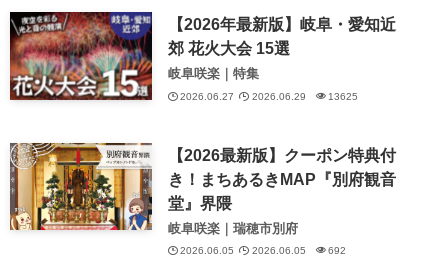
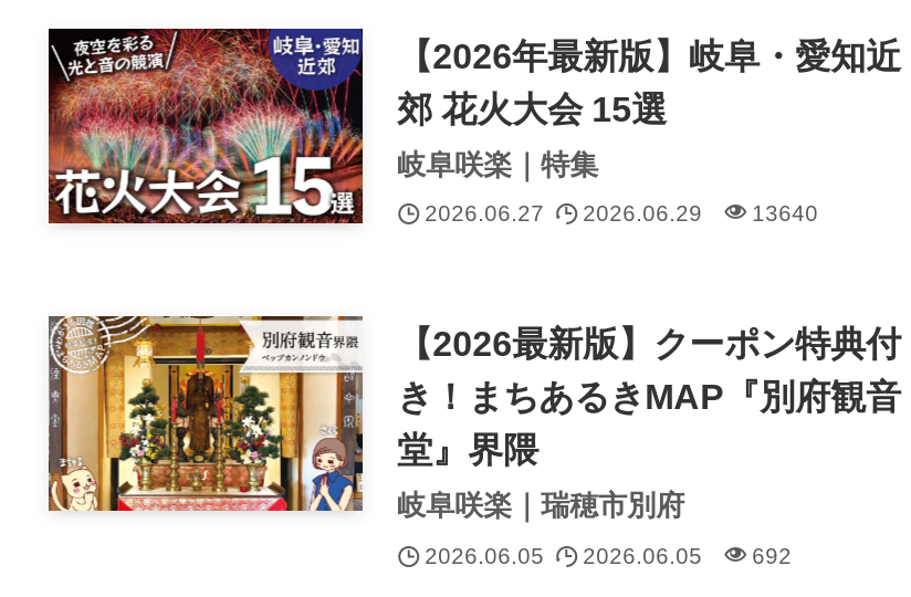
- 13625
+ 13640
